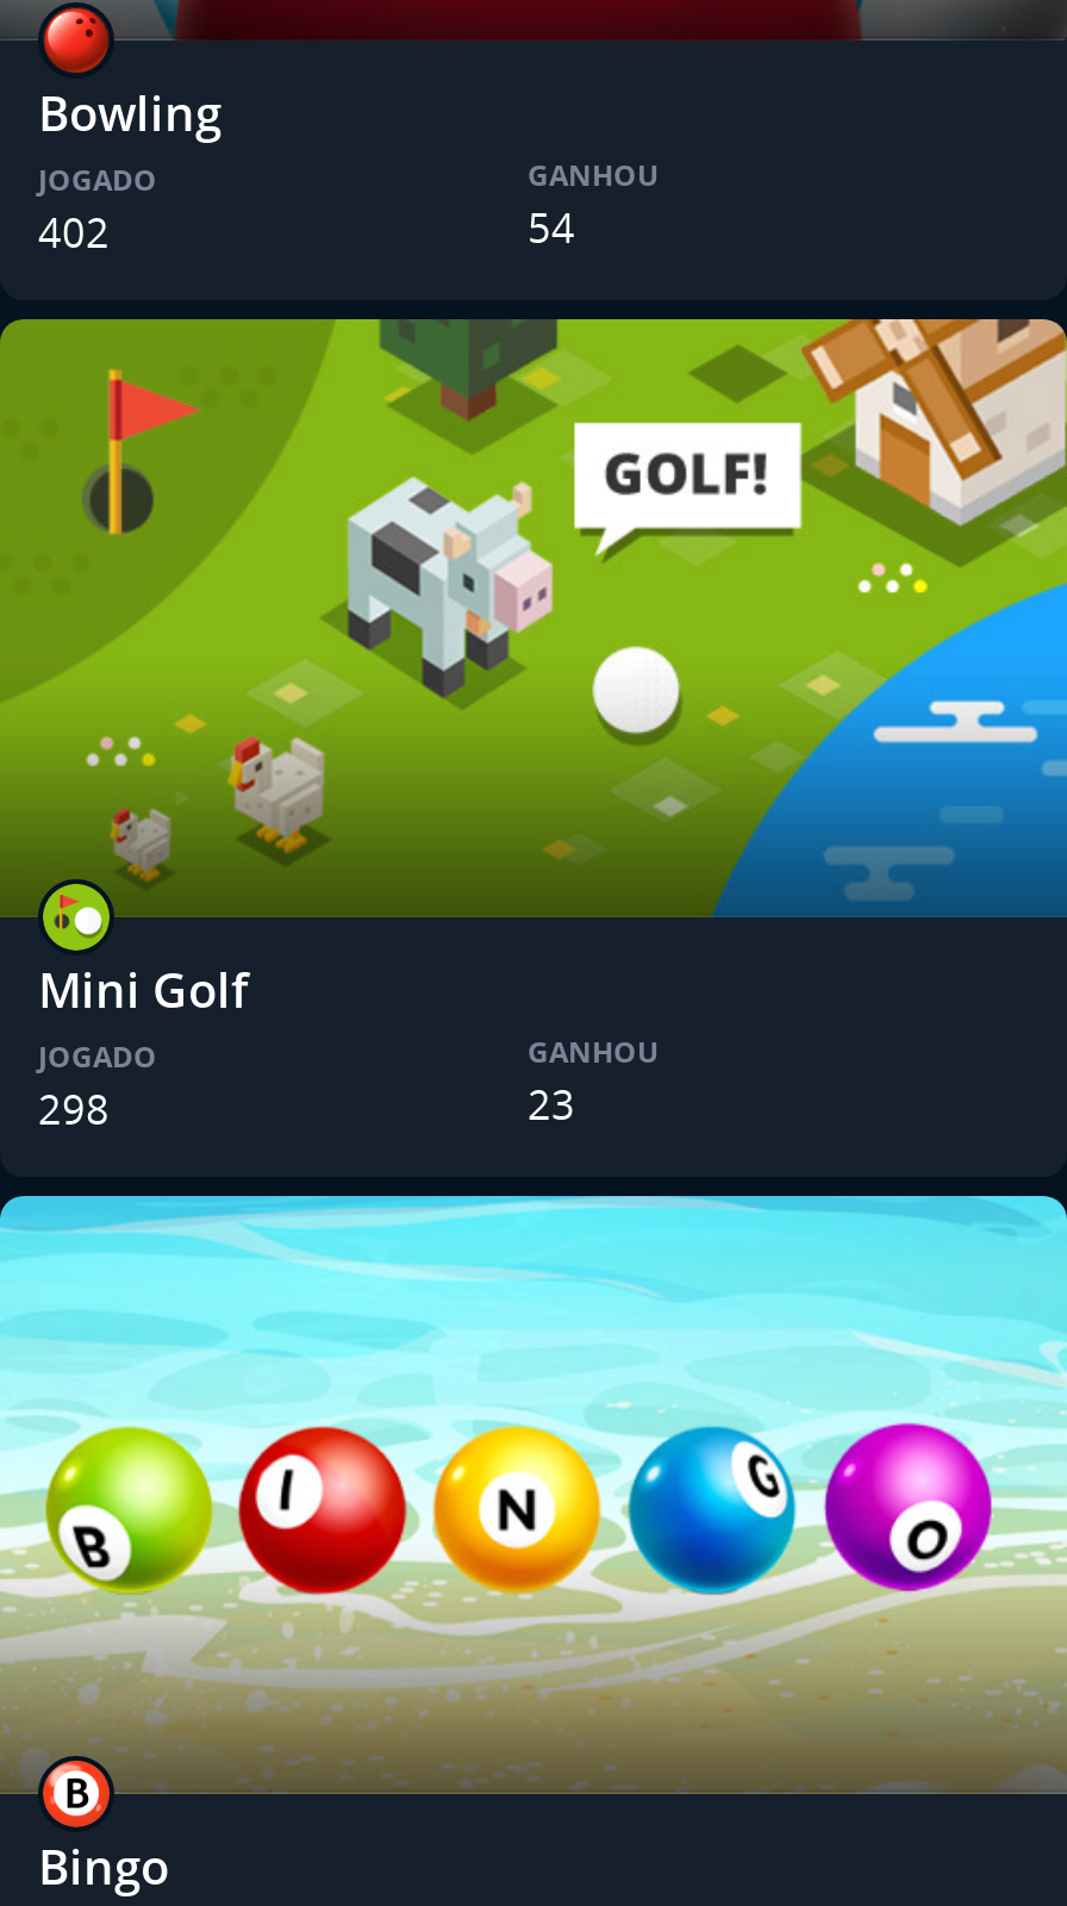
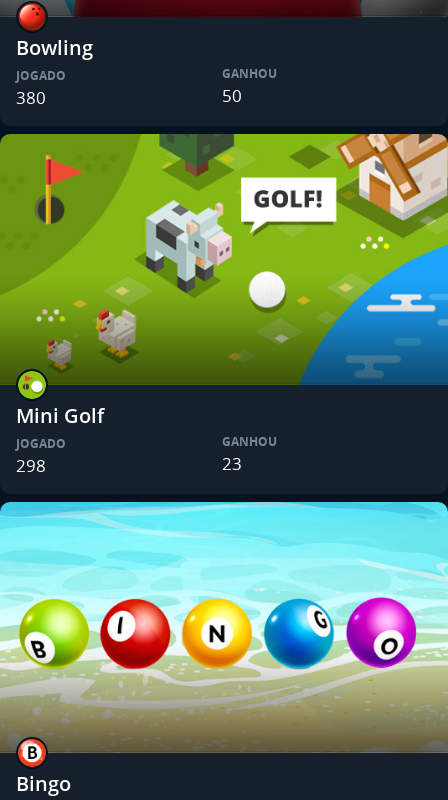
- 402
+ 380

- 54
+ 50
